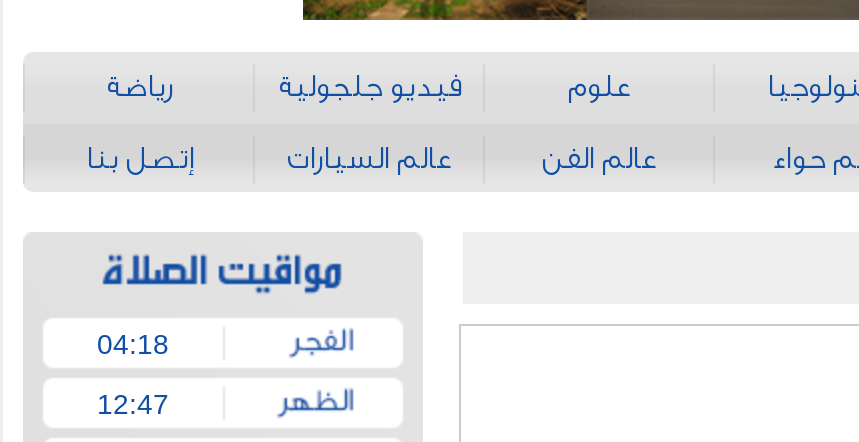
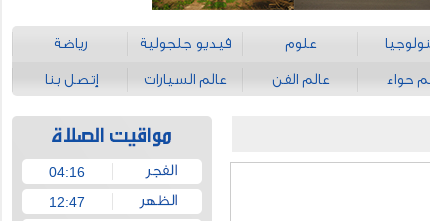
- 04:18
+ 04:16
